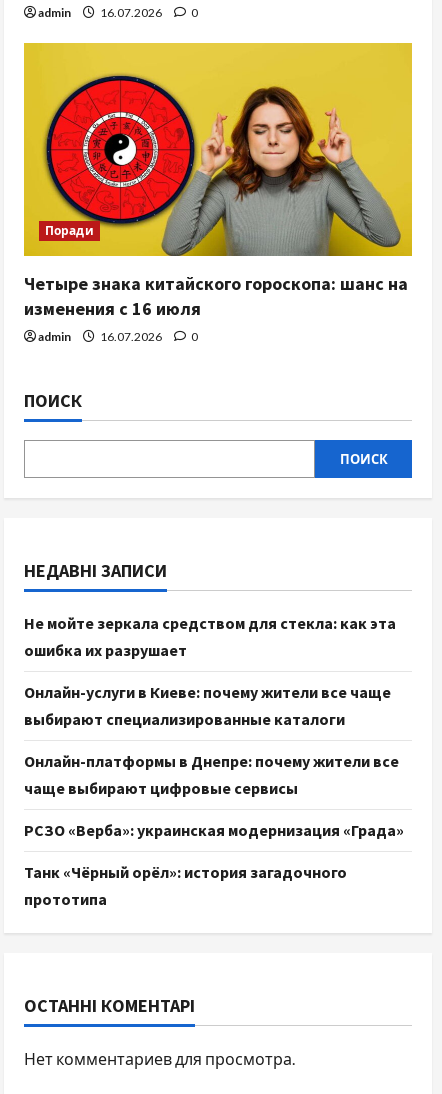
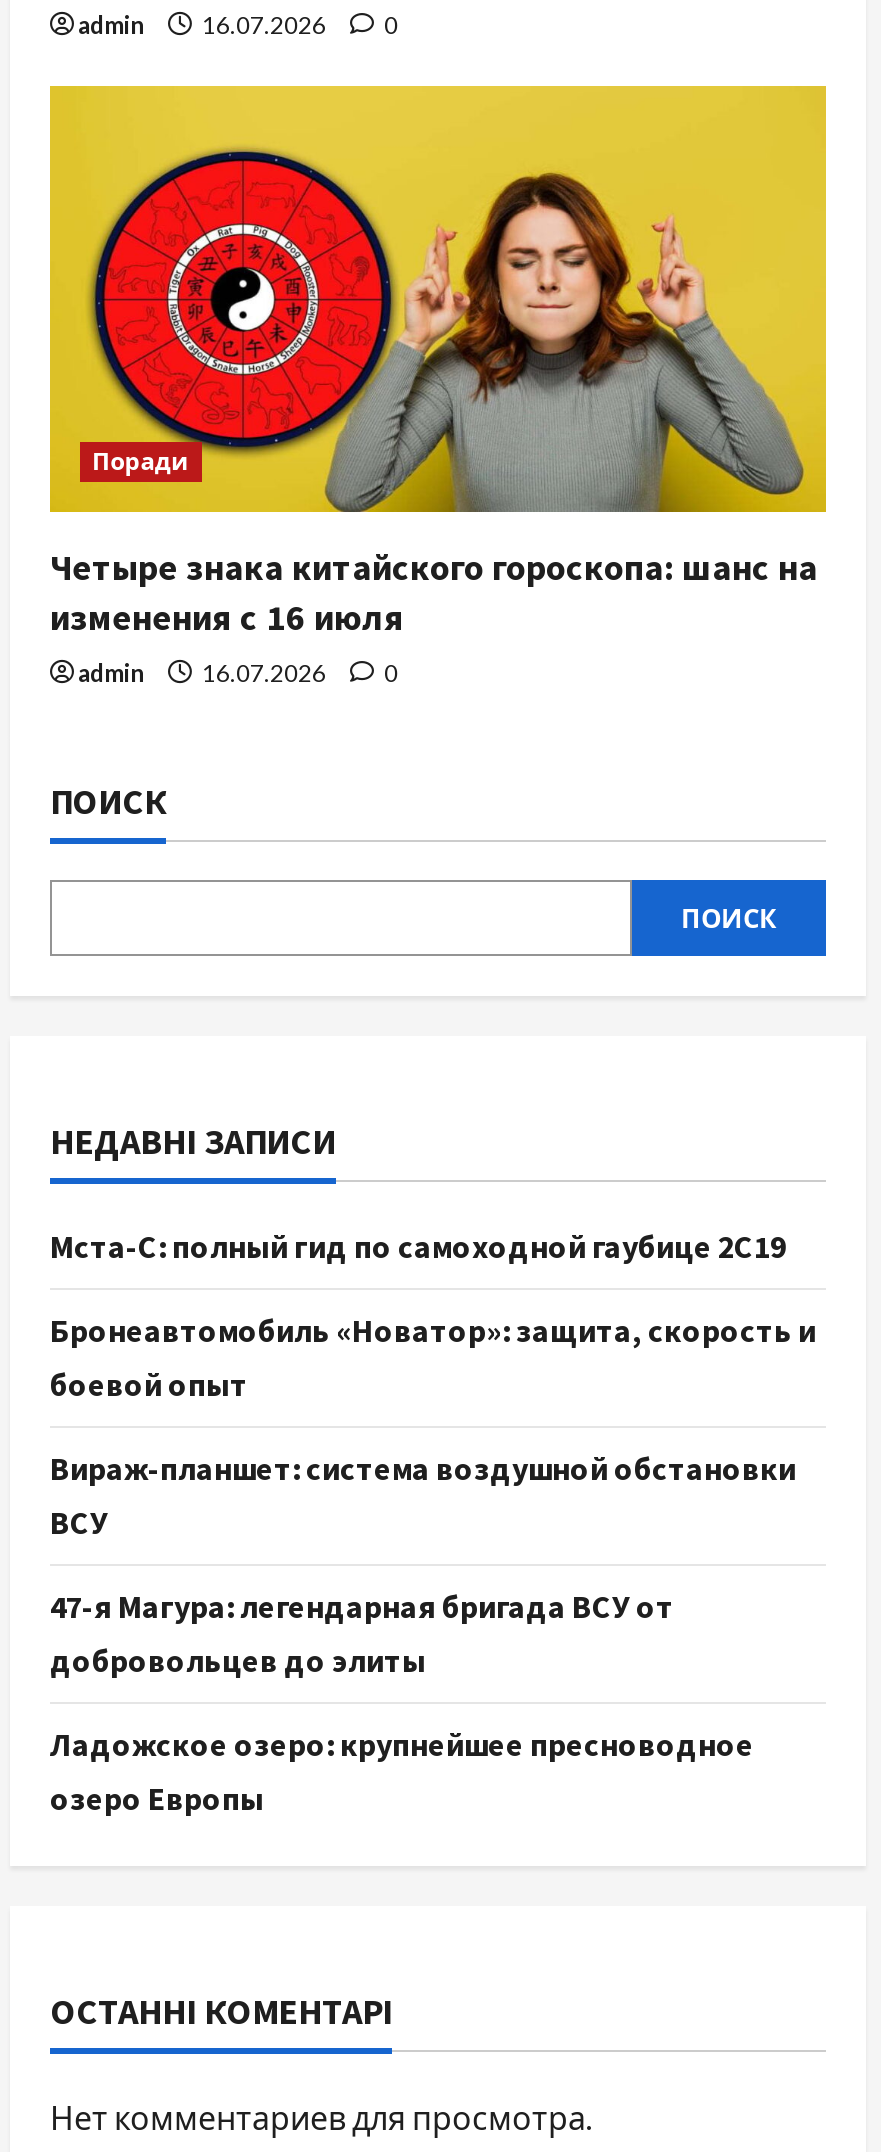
- Не мойте зеркала средством для стекла: как эта
- ошибка их разрушает
+ Мста-С: полный гид по самоходной гаубице 2С19

- Онлайн-услуги в Киеве: почему жители все чаще
- выбирают специализированные каталоги
+ Бронеавтомобиль «Новатор»: защита, скорость и
+ боевой опыт

- Онлайн-платформы в Днепре: почему жители все
- чаще выбирают цифровые сервисы
+ Вираж-планшет: система воздушной обстановки
+ ВСУ

- РСЗО «Верба»: украинская модернизация «Града»
+ 47-я Магура: легендарная бригада ВСУ от
+ добровольцев до элиты

- Танк «Чёрный орёл»: история загадочного
- прототипа
+ Ладожское озеро: крупнейшее пресноводное
+ озеро Европы
